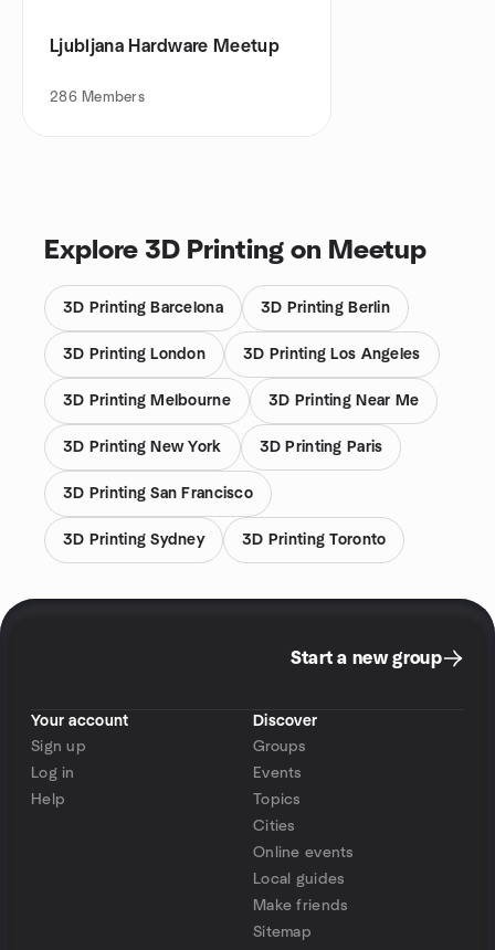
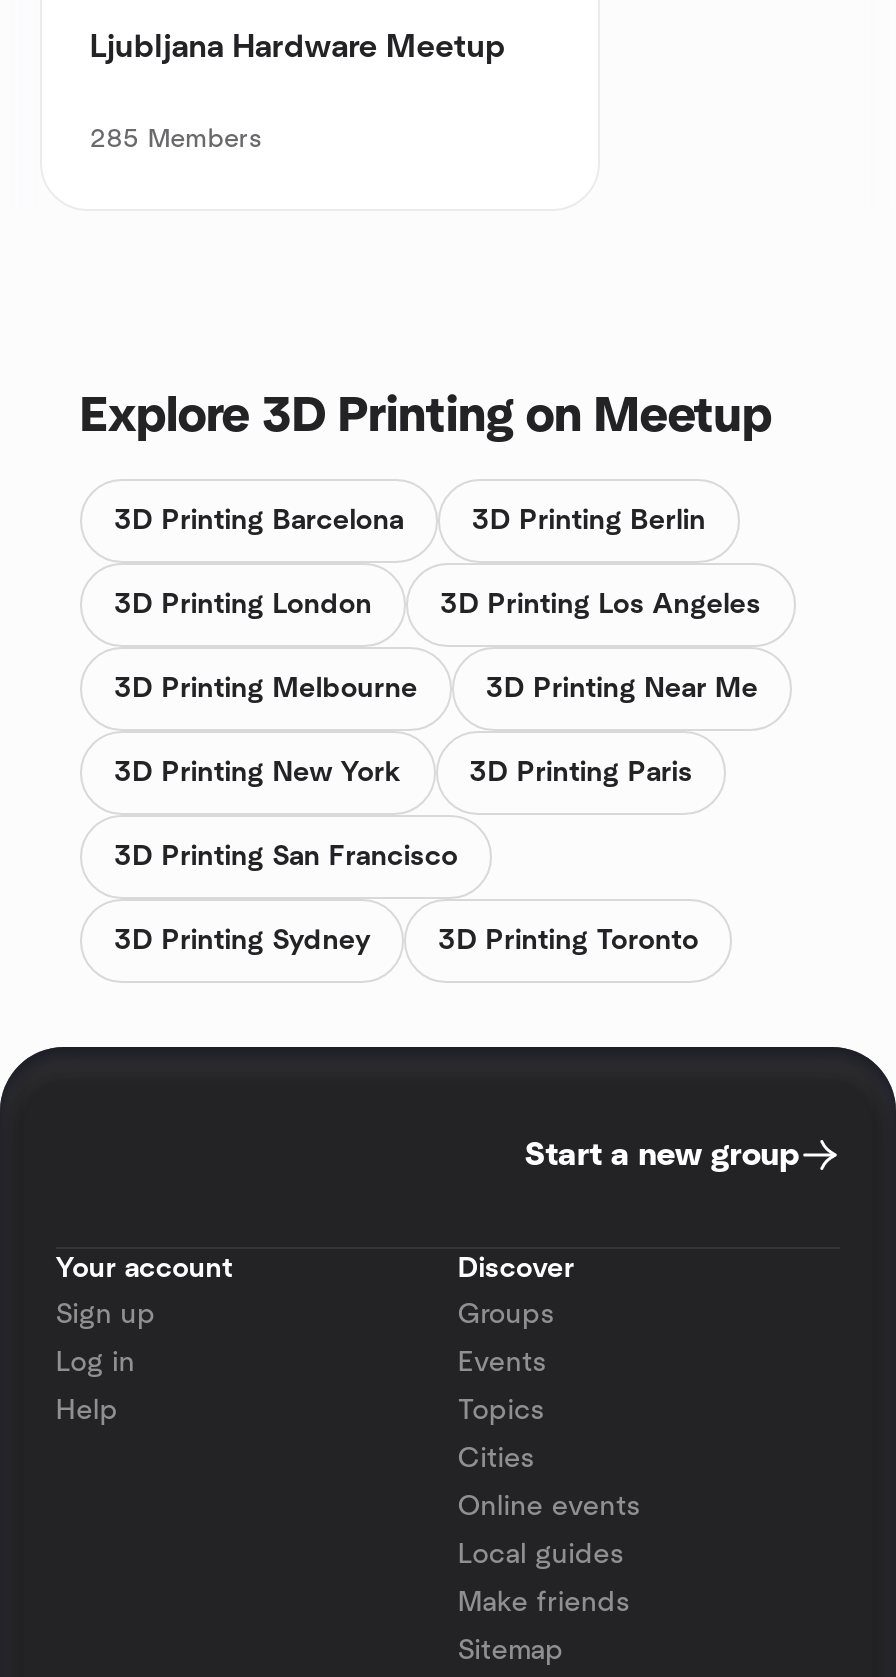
- 286 Members
+ 285 Members
